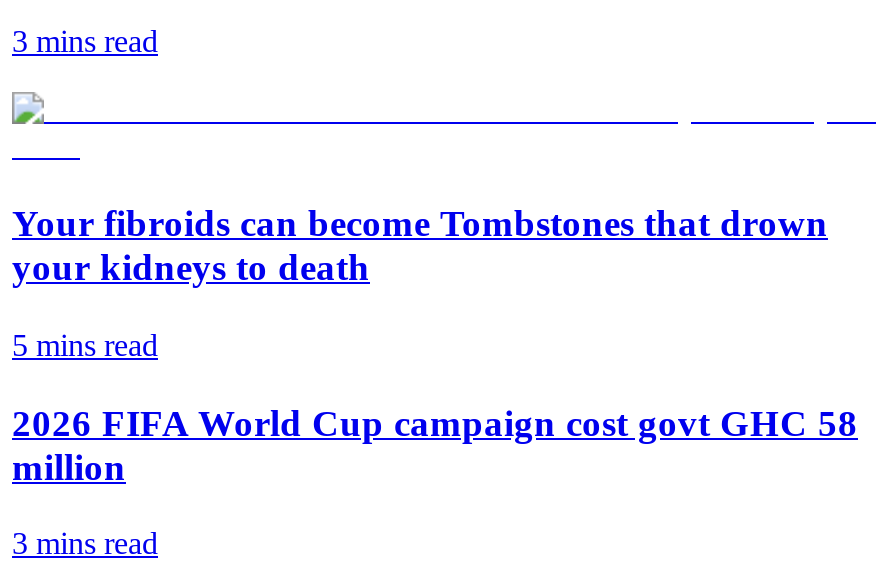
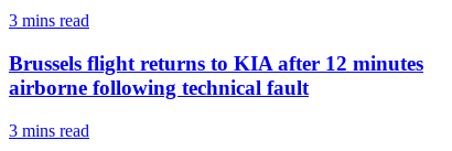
- Your fibroids can become Tombstones that drown
- your kidneys to death
- 5 mins read
- 2026 FIFA World Cup campaign cost govt GHC 58
- million
+ Brussels flight returns to KIA after 12 minutes
+ airborne following technical fault
